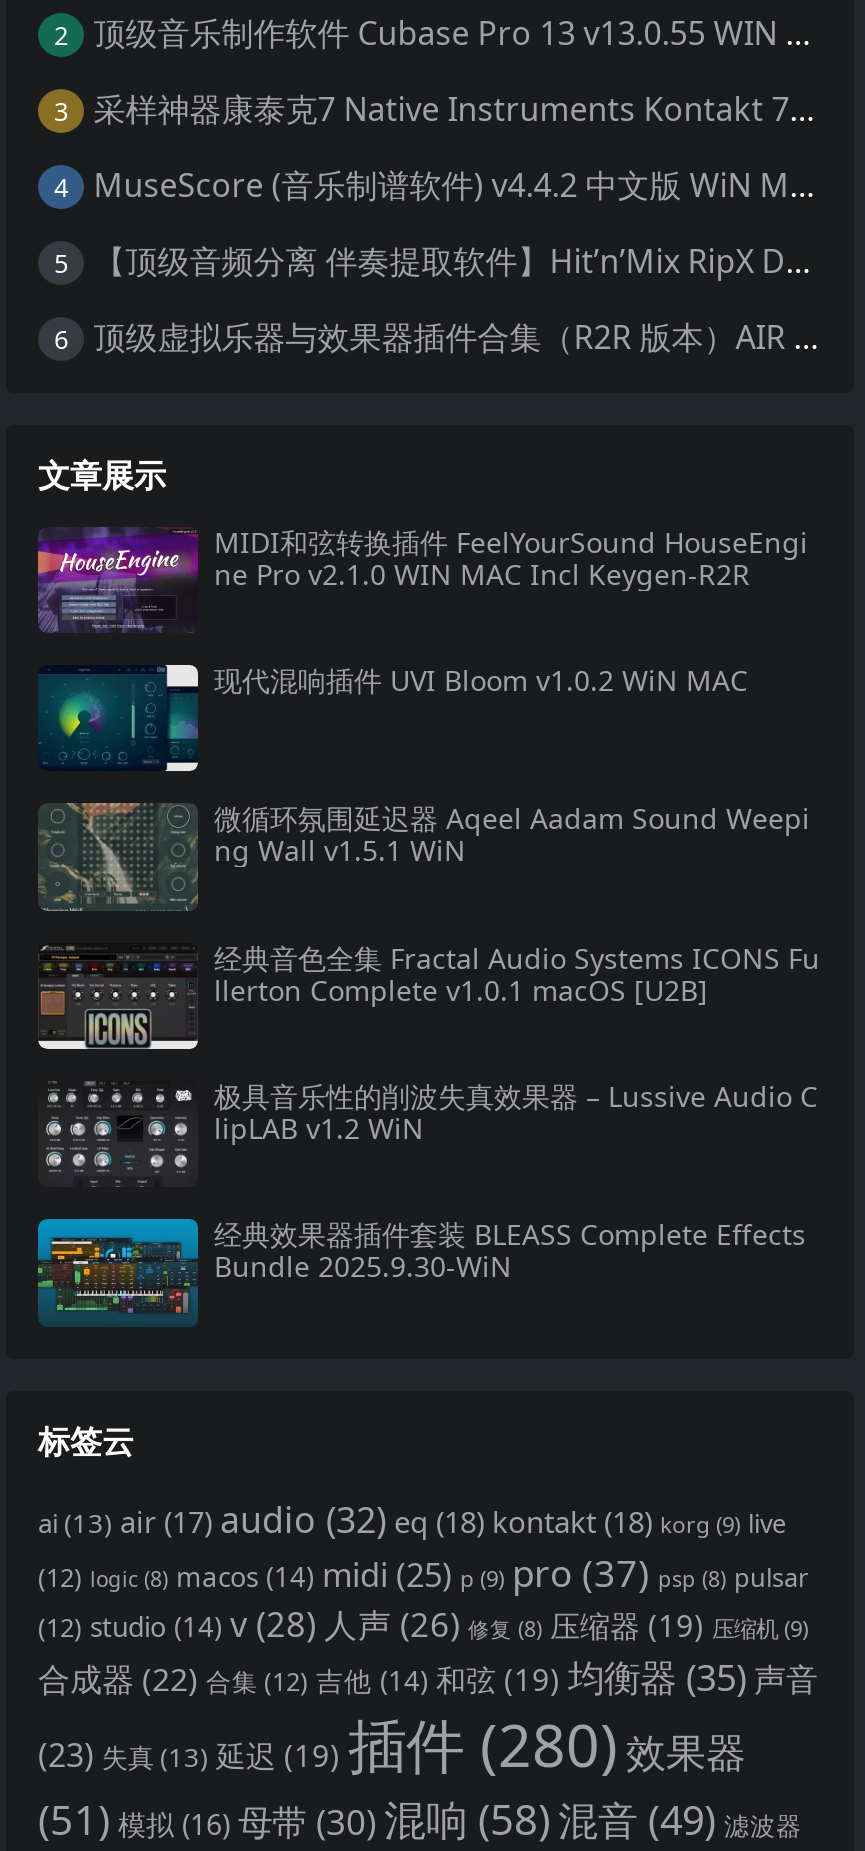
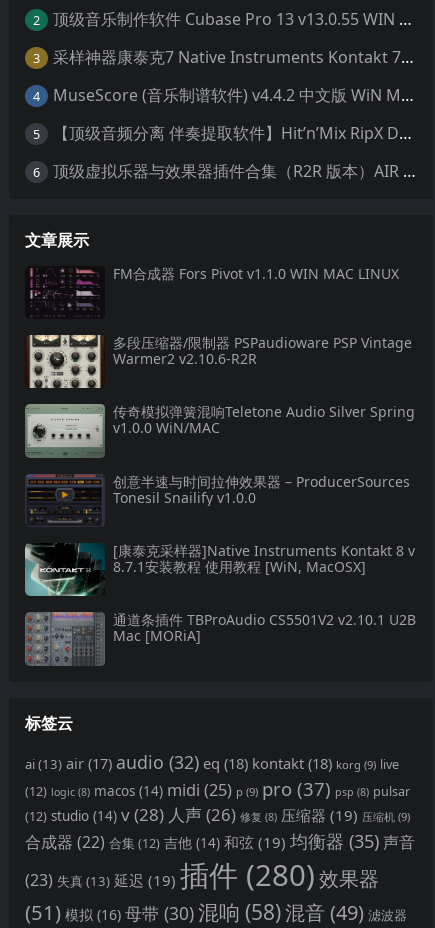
- [image]
- MIDI和弦转换插件 FeelYourSound HouseEngi
- ne Pro v2.1.0 WIN MAC Incl Keygen-R2R
+ [image]
+ FM合成器 Fors Pivot v1.1.0 WIN MAC LINUX

- [image]
- 现代混响插件 UVI Bloom v1.0.2 WiN MAC
+ [image]
+ 多段压缩器/限制器 PSPaudioware PSP Vintage
+ Warmer2 v2.10.6-R2R

- [image]
- 微循环氛围延迟器 Aqeel Aadam Sound Weepi
- ng Wall v1.5.1 WiN
+ [image]
+ 传奇模拟弹簧混响Teletone Audio Silver Spring
+ v1.0.0 WiN/MAC

- [image]
- 经典音色全集 Fractal Audio Systems ICONS Fu
- llerton Complete v1.0.1 macOS [U2B]
+ [image]
+ 创意半速与时间拉伸效果器 – ProducerSources
+ Tonesil Snailify v1.0.0

- [image]
- 极具音乐性的削波失真效果器 – Lussive Audio C
- lipLAB v1.2 WiN
+ [image]
+ [康泰克采样器]Native Instruments Kontakt 8 v
+ 8.7.1安装教程 使用教程 [WiN, MacOSX]

- [image]
- 经典效果器插件套装 BLEASS Complete Effects
- Bundle 2025.9.30-WiN
+ [image]
+ 通道条插件 TBProAudio CS5501V2 v2.10.1 U2B
+ Mac [MORiA]
